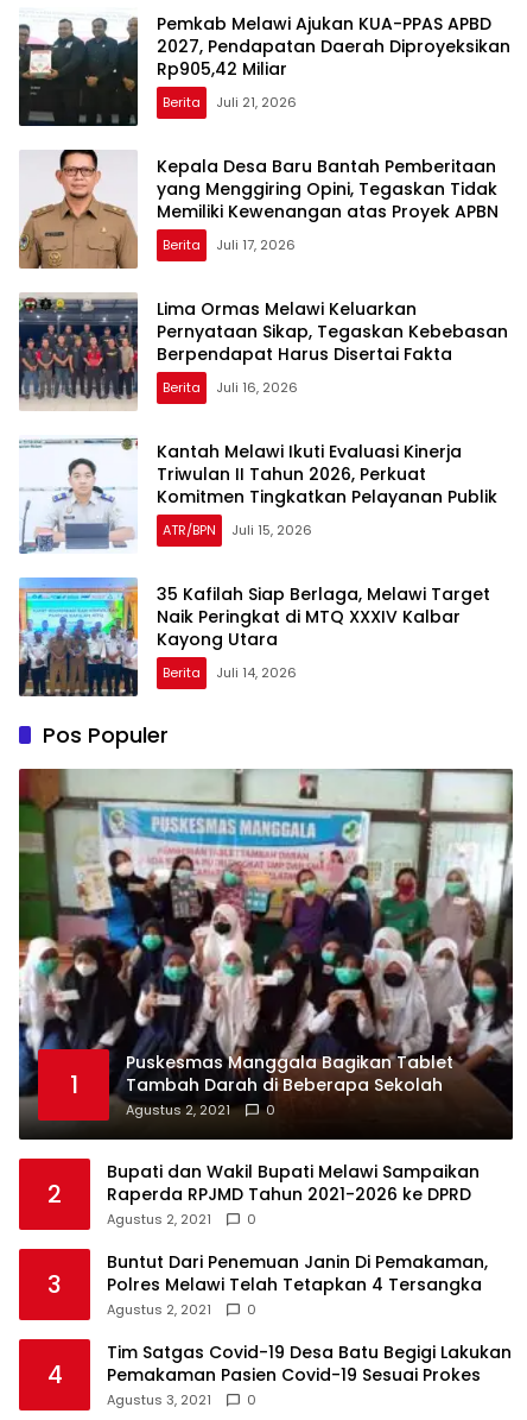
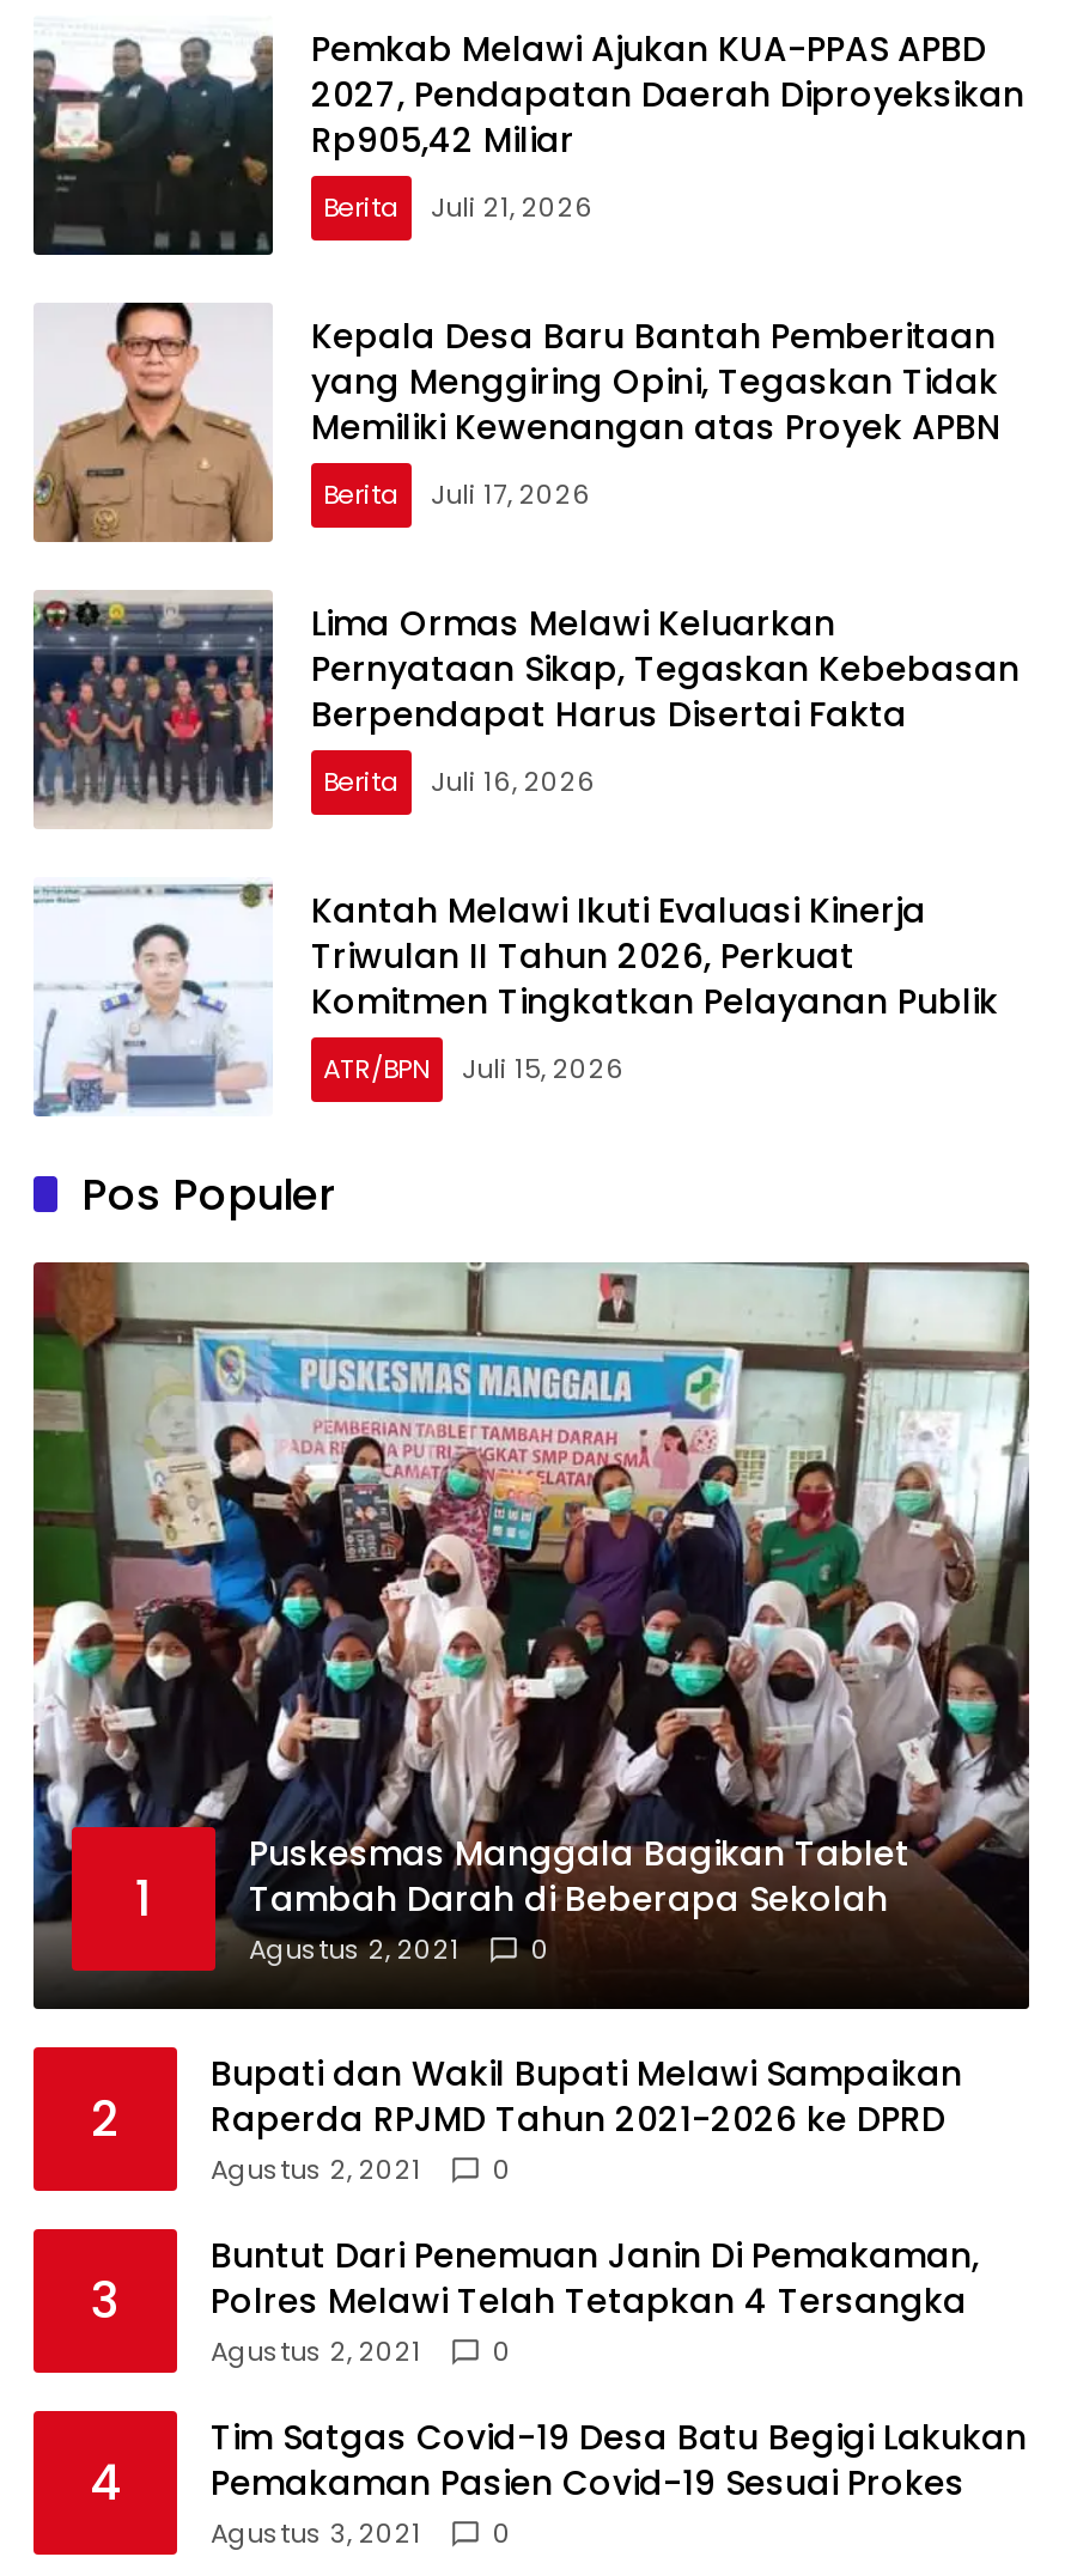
- [image]
- 35 Kafilah Siap Berlaga, Melawi Target
- Naik Peringkat di MTQ XXXIV Kalbar
- Kayong Utara
- Berita
- Juli 14, 2026
